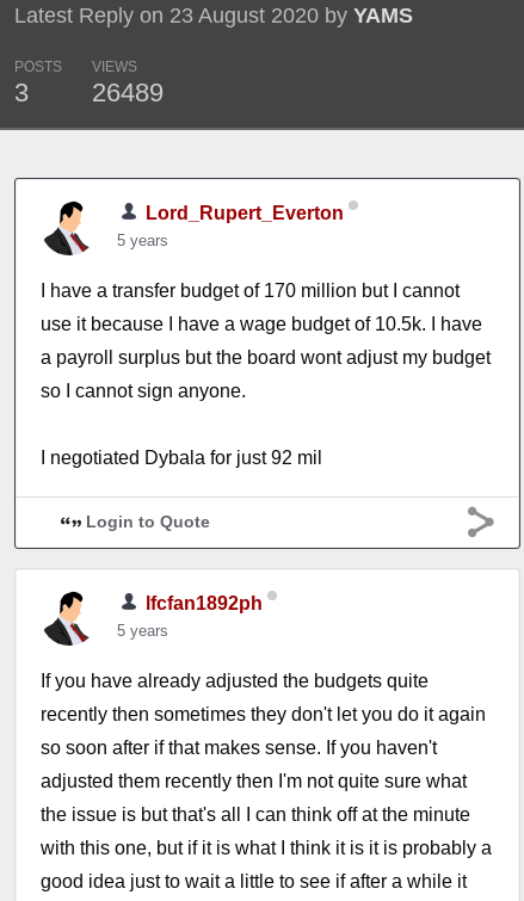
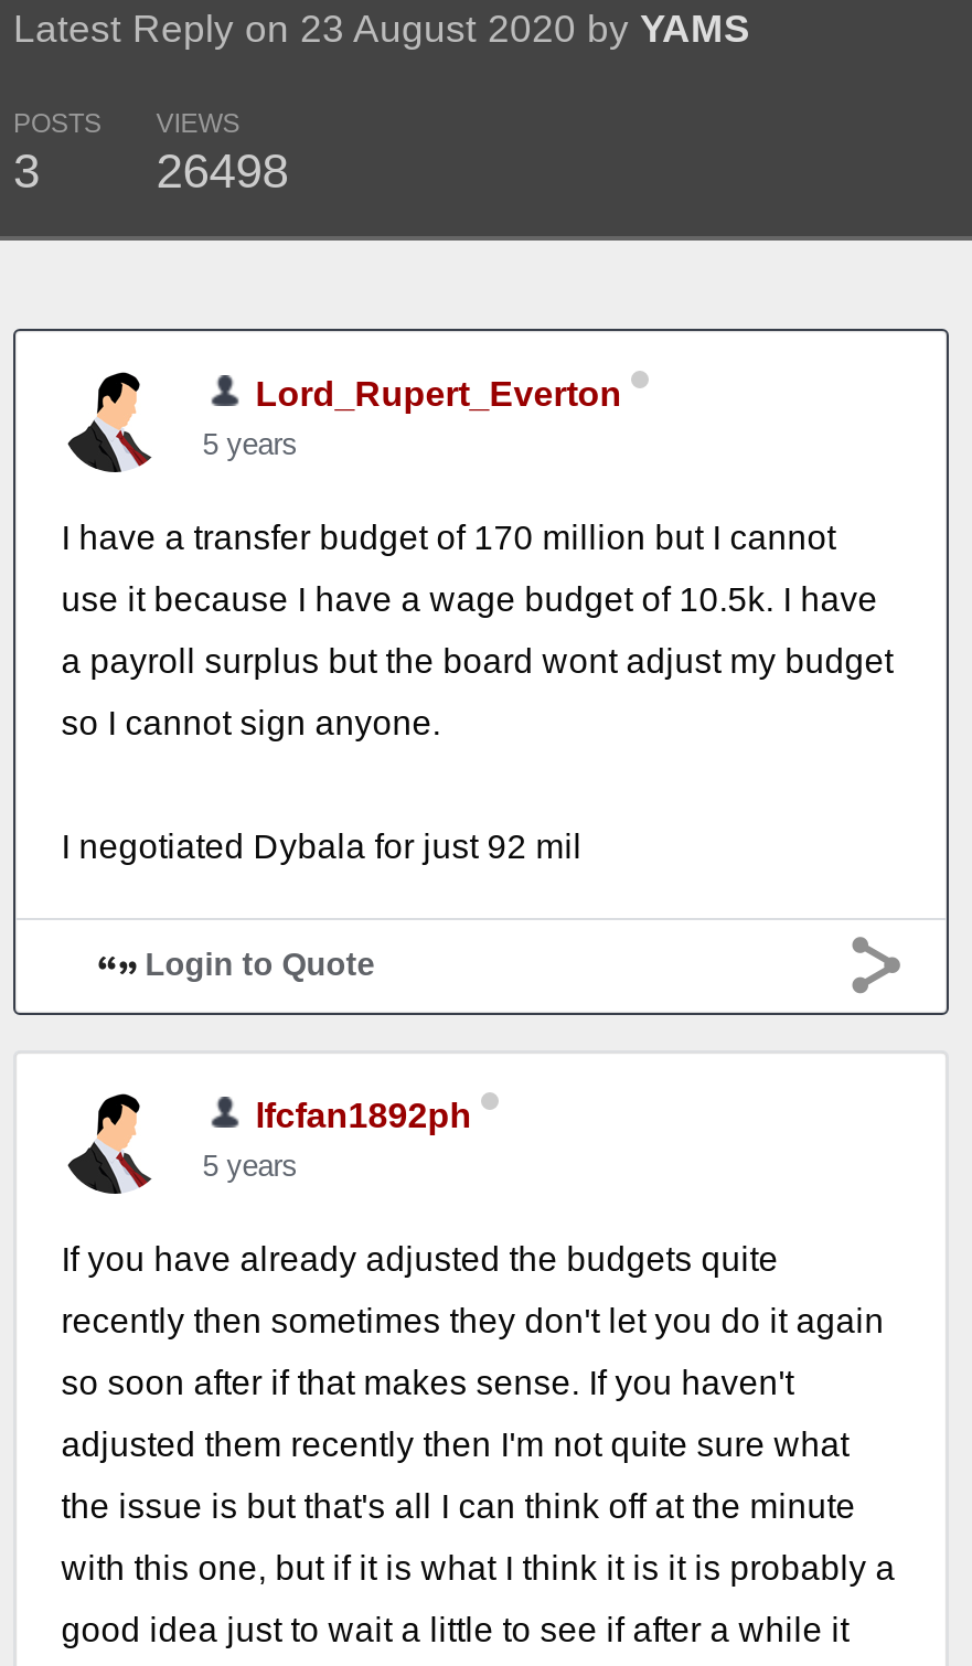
- 26489
+ 26498
